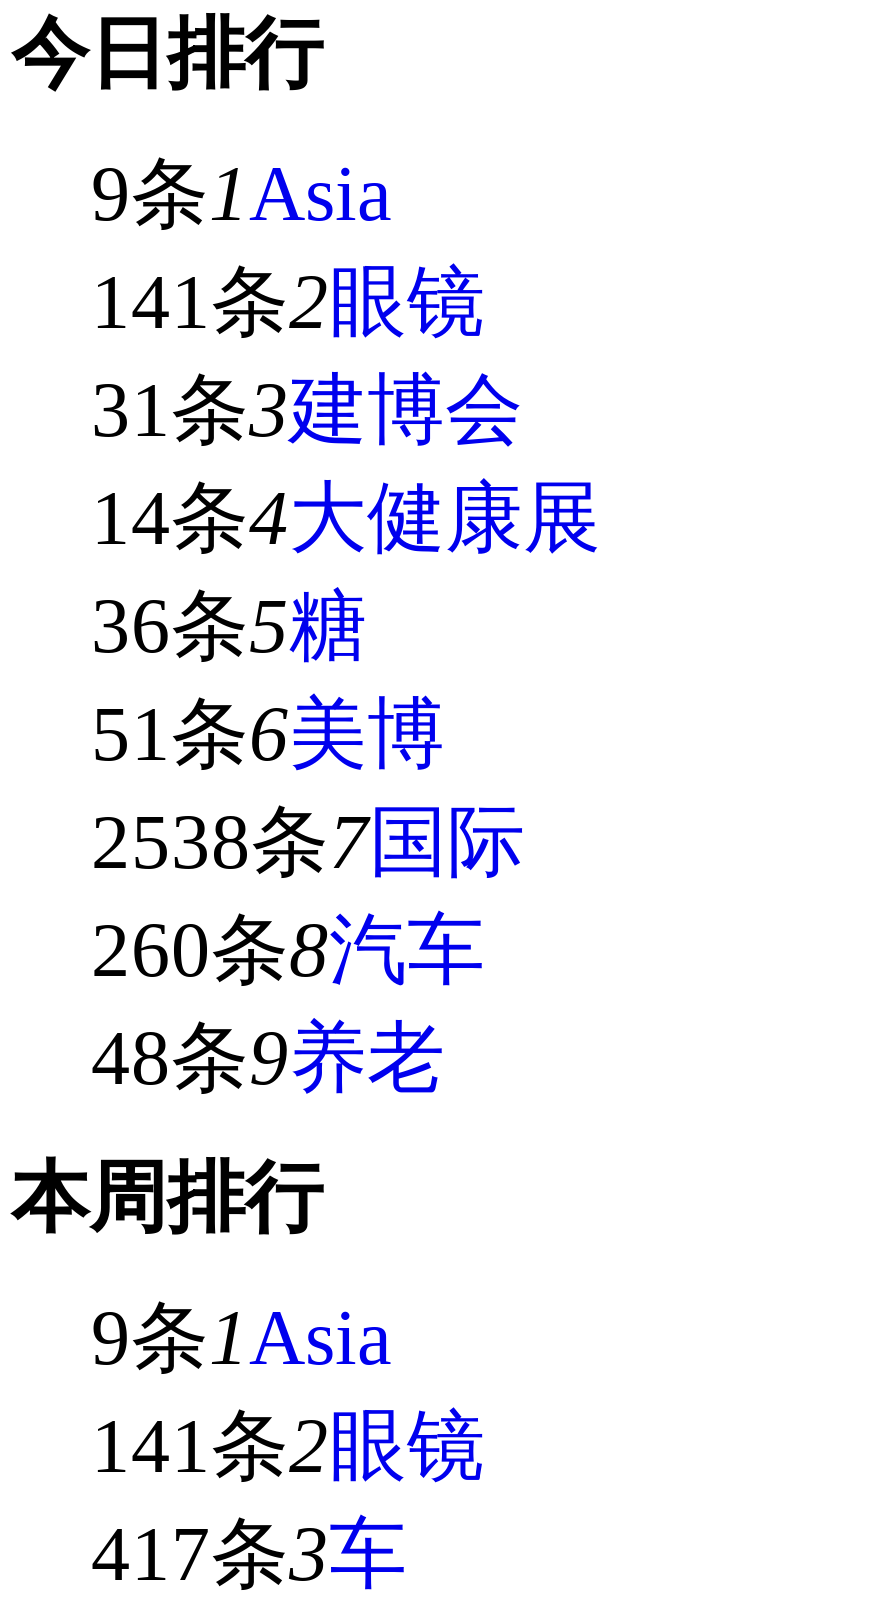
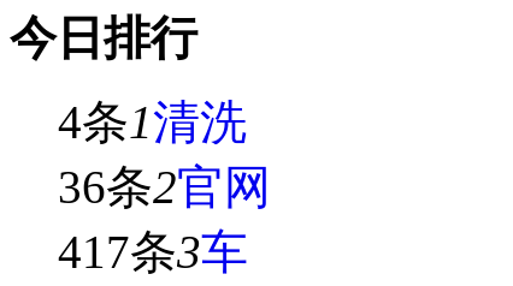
- 9条1 Asia
- 141条2眼镜
- 31条3建博会
- 14条4大健康展
- 36条5糖
- 51条6美博
- 2538条7国际
- 260条8汽车
- 48条9养老
- 本周排行
- 9条1 Asia
- 141条2眼镜
+ 4条1清洗
+ 36条2官网
